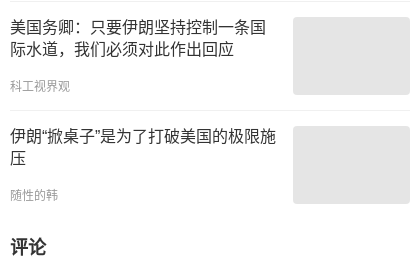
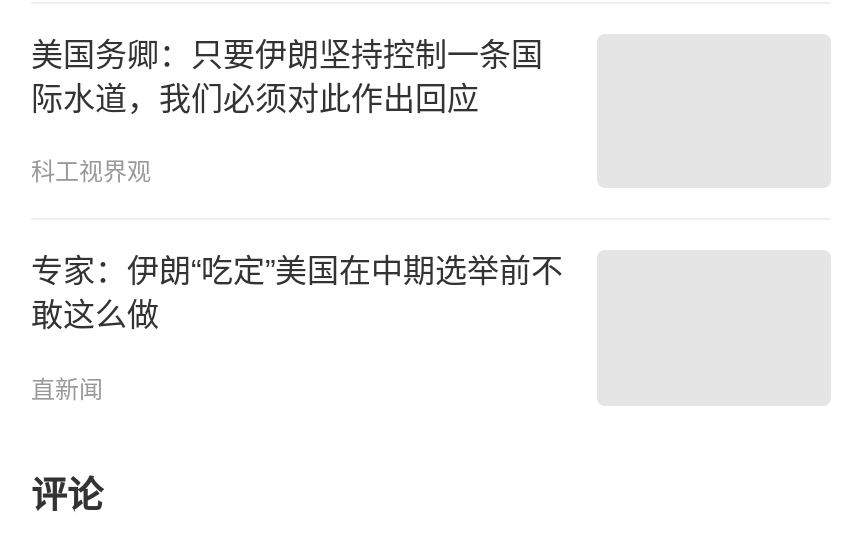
- 伊朗“掀桌子”是为了打破美国的极限施
- 压
+ 专家：伊朗“吃定”美国在中期选举前不
+ 敢这么做

- 随性的韩
+ 直新闻
